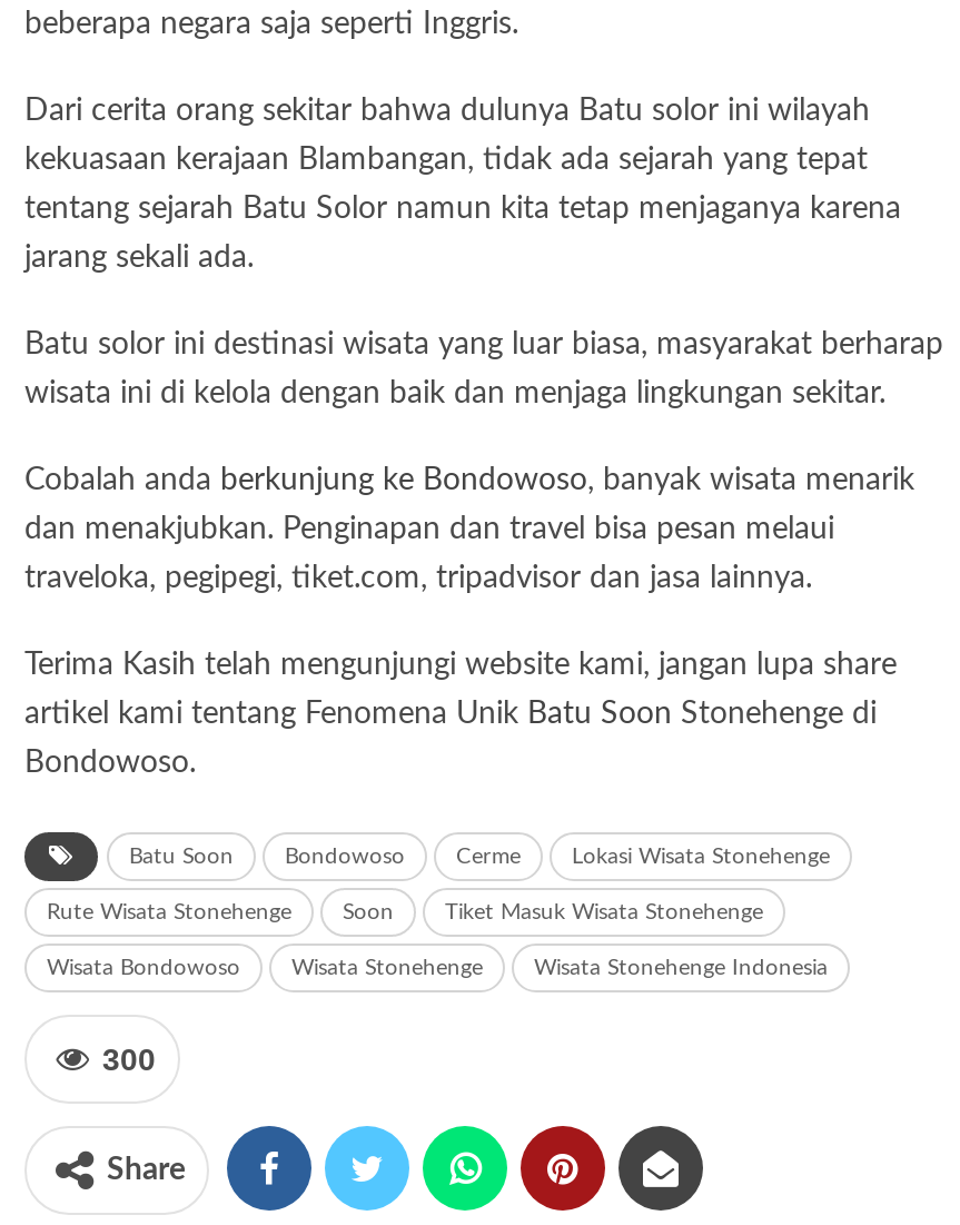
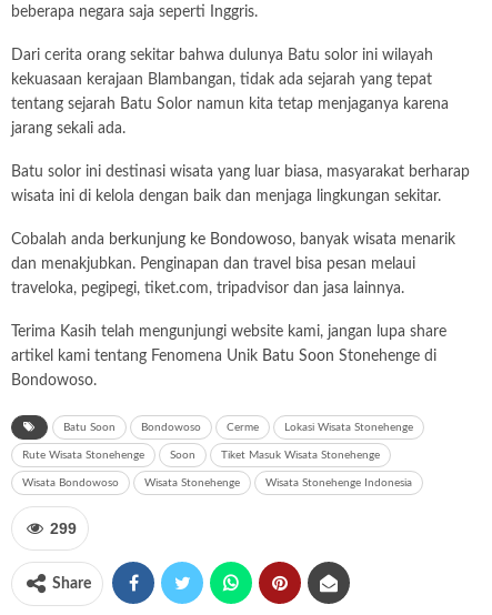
- 300
+ 299
